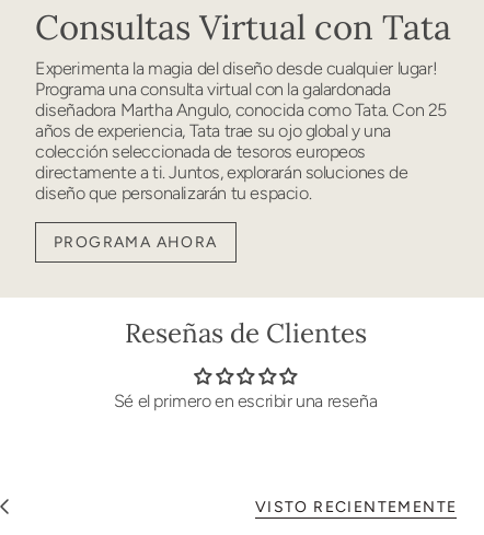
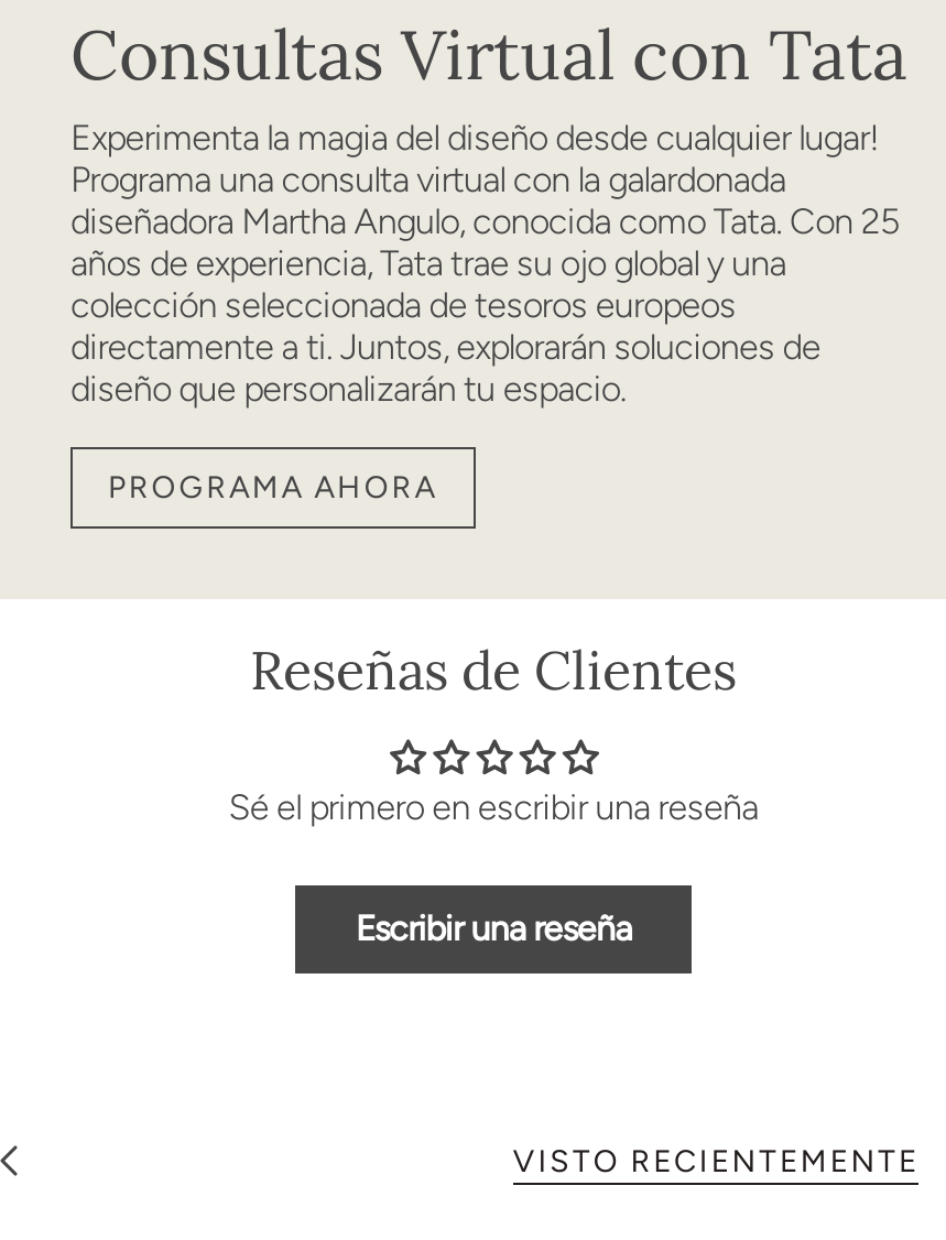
+ Escribir una reseña
